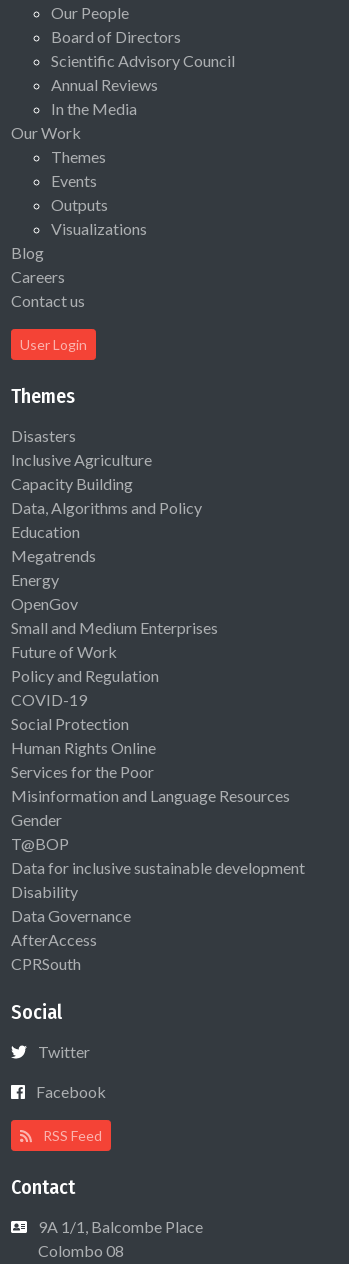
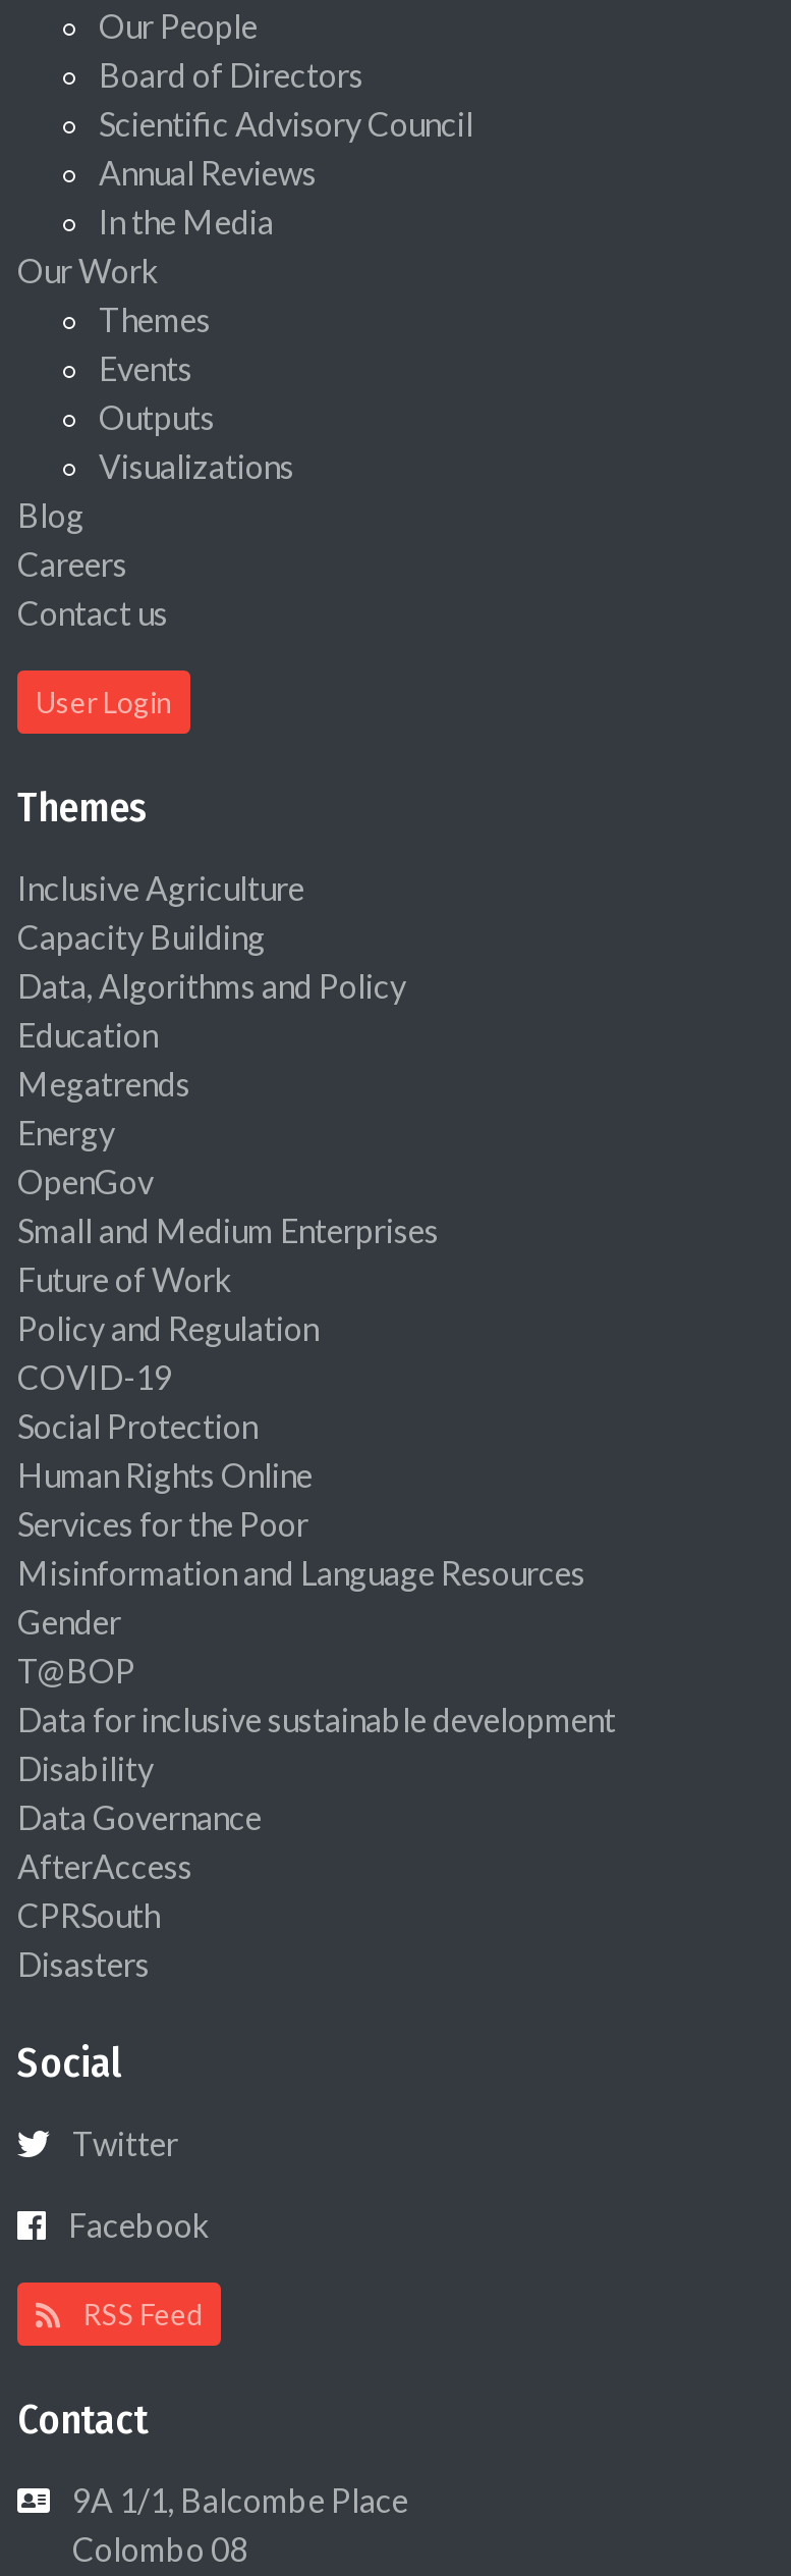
moved down: Disasters

moved up: Inclusive Agriculture | Capacity Building | Data, Algorithms and Policy | ... | AfterAccess | CPRSouth
